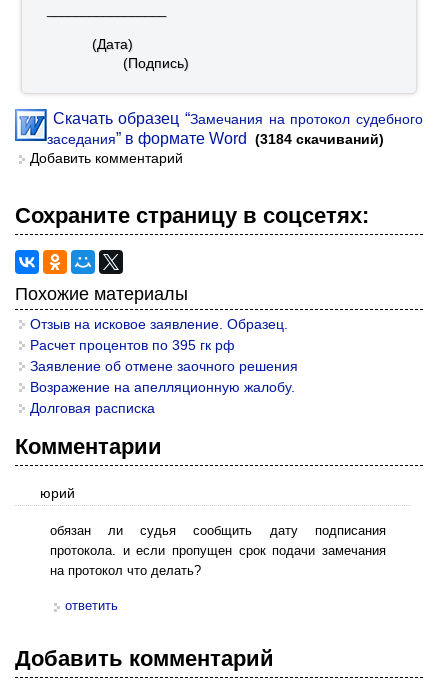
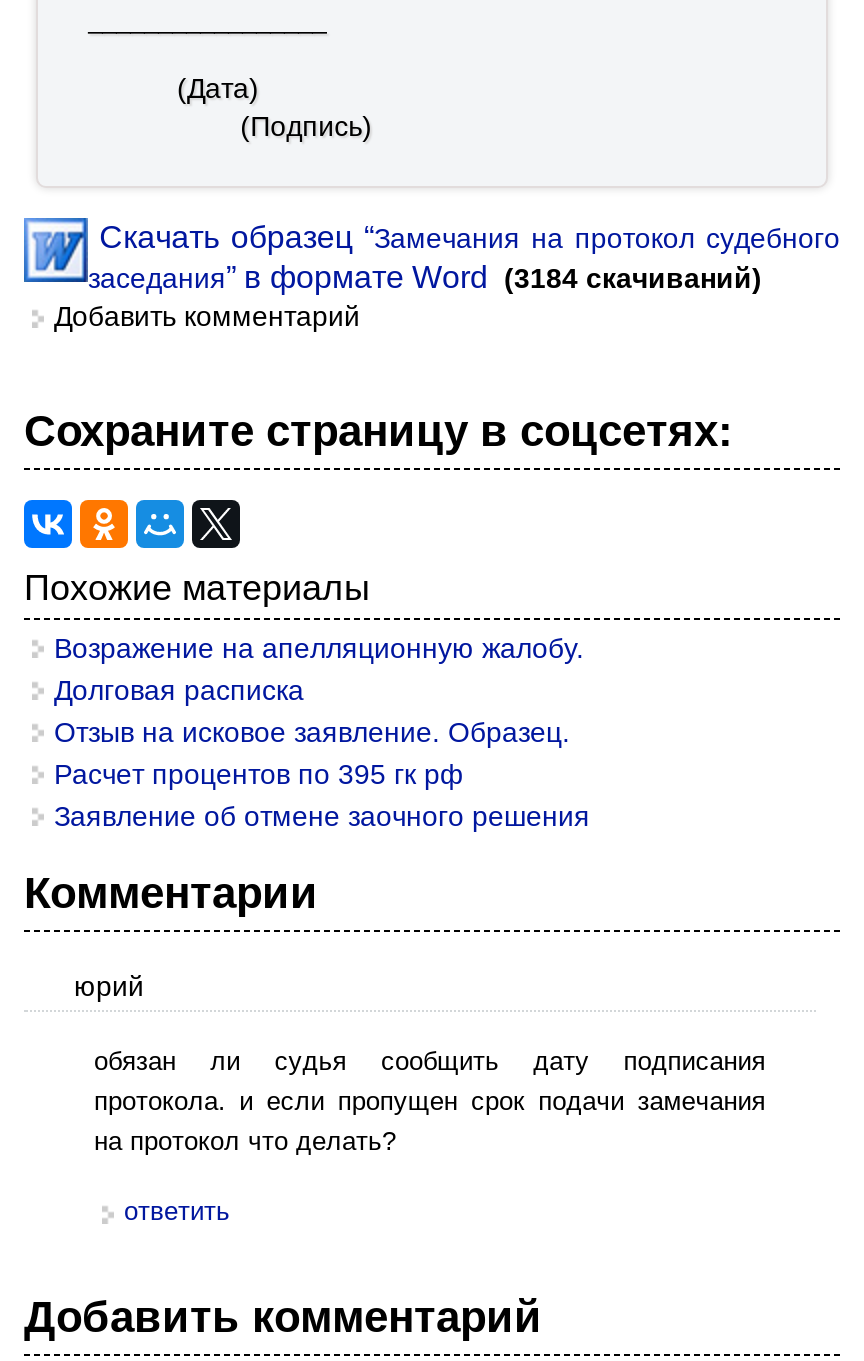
moved down: Отзыв на исковое заявление. Образец. | Расчет процентов по 395 гк рф | Заявление об отмене заочного решения

moved up: Возражение на апелляционную жалобу. | Долговая расписка
